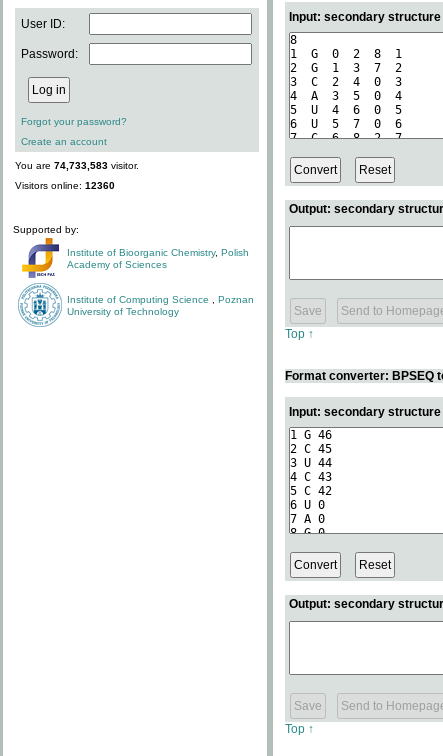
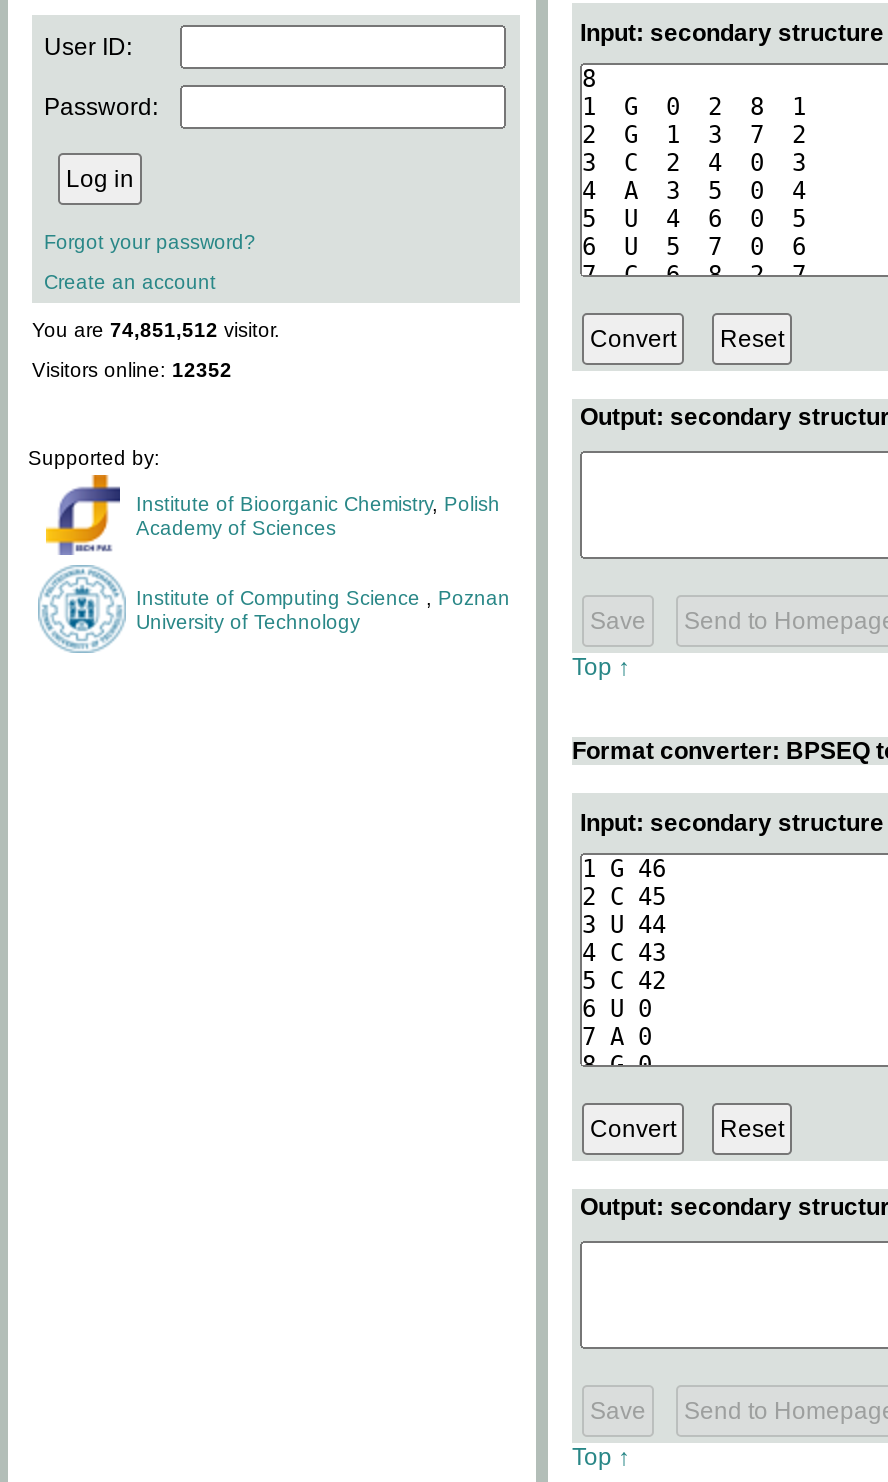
- You are 74,733,583 visitor.
+ You are 74,851,512 visitor.

- Visitors online: 12360
+ Visitors online: 12352
